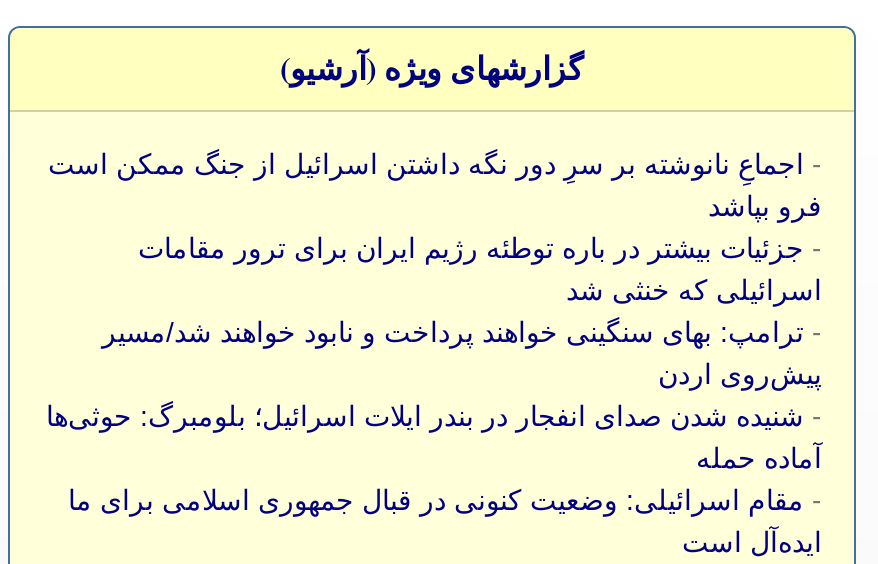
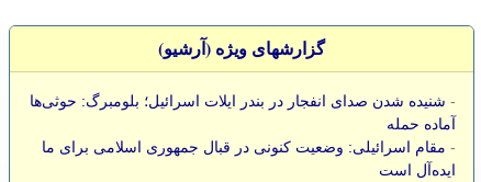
- - اجماعِ نانوشته بر سرِ دور نگه داشتن اسرائیل از جنگ ممکن است
- فرو بپاشد
- - جزئیات بیشتر در باره توطئه رژیم ایران برای ترور مقامات
- اسرائیلی که خنثی شد
- - ترامپ: بهای سنگینی خواهند پرداخت و نابود خواهند شد/مسیر
- پیش‌روی اردن
